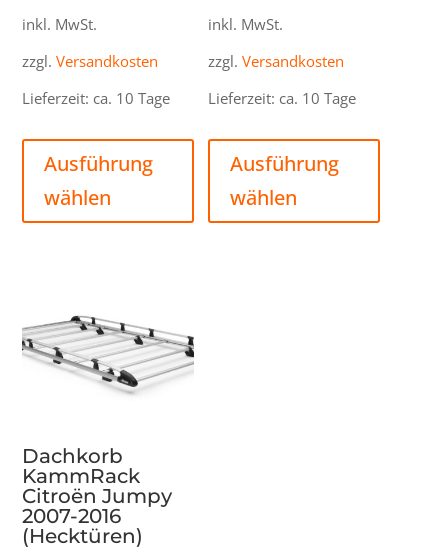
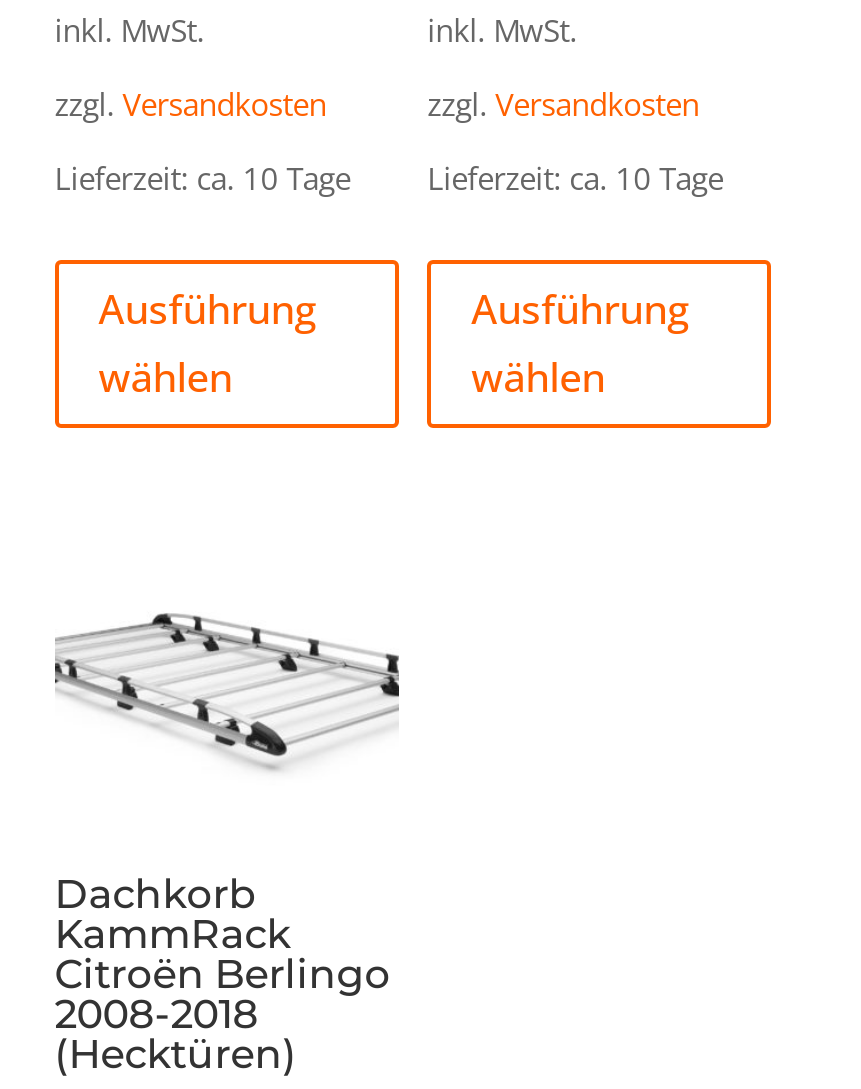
- Citroën Jumpy
+ Citroën Berlingo

- 2007-2016
+ 2008-2018
